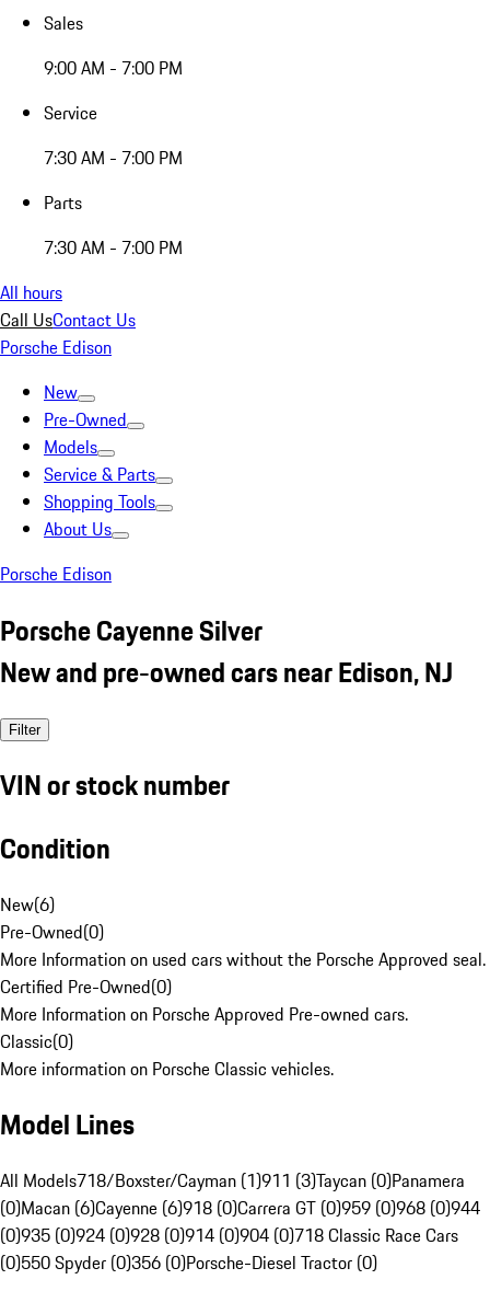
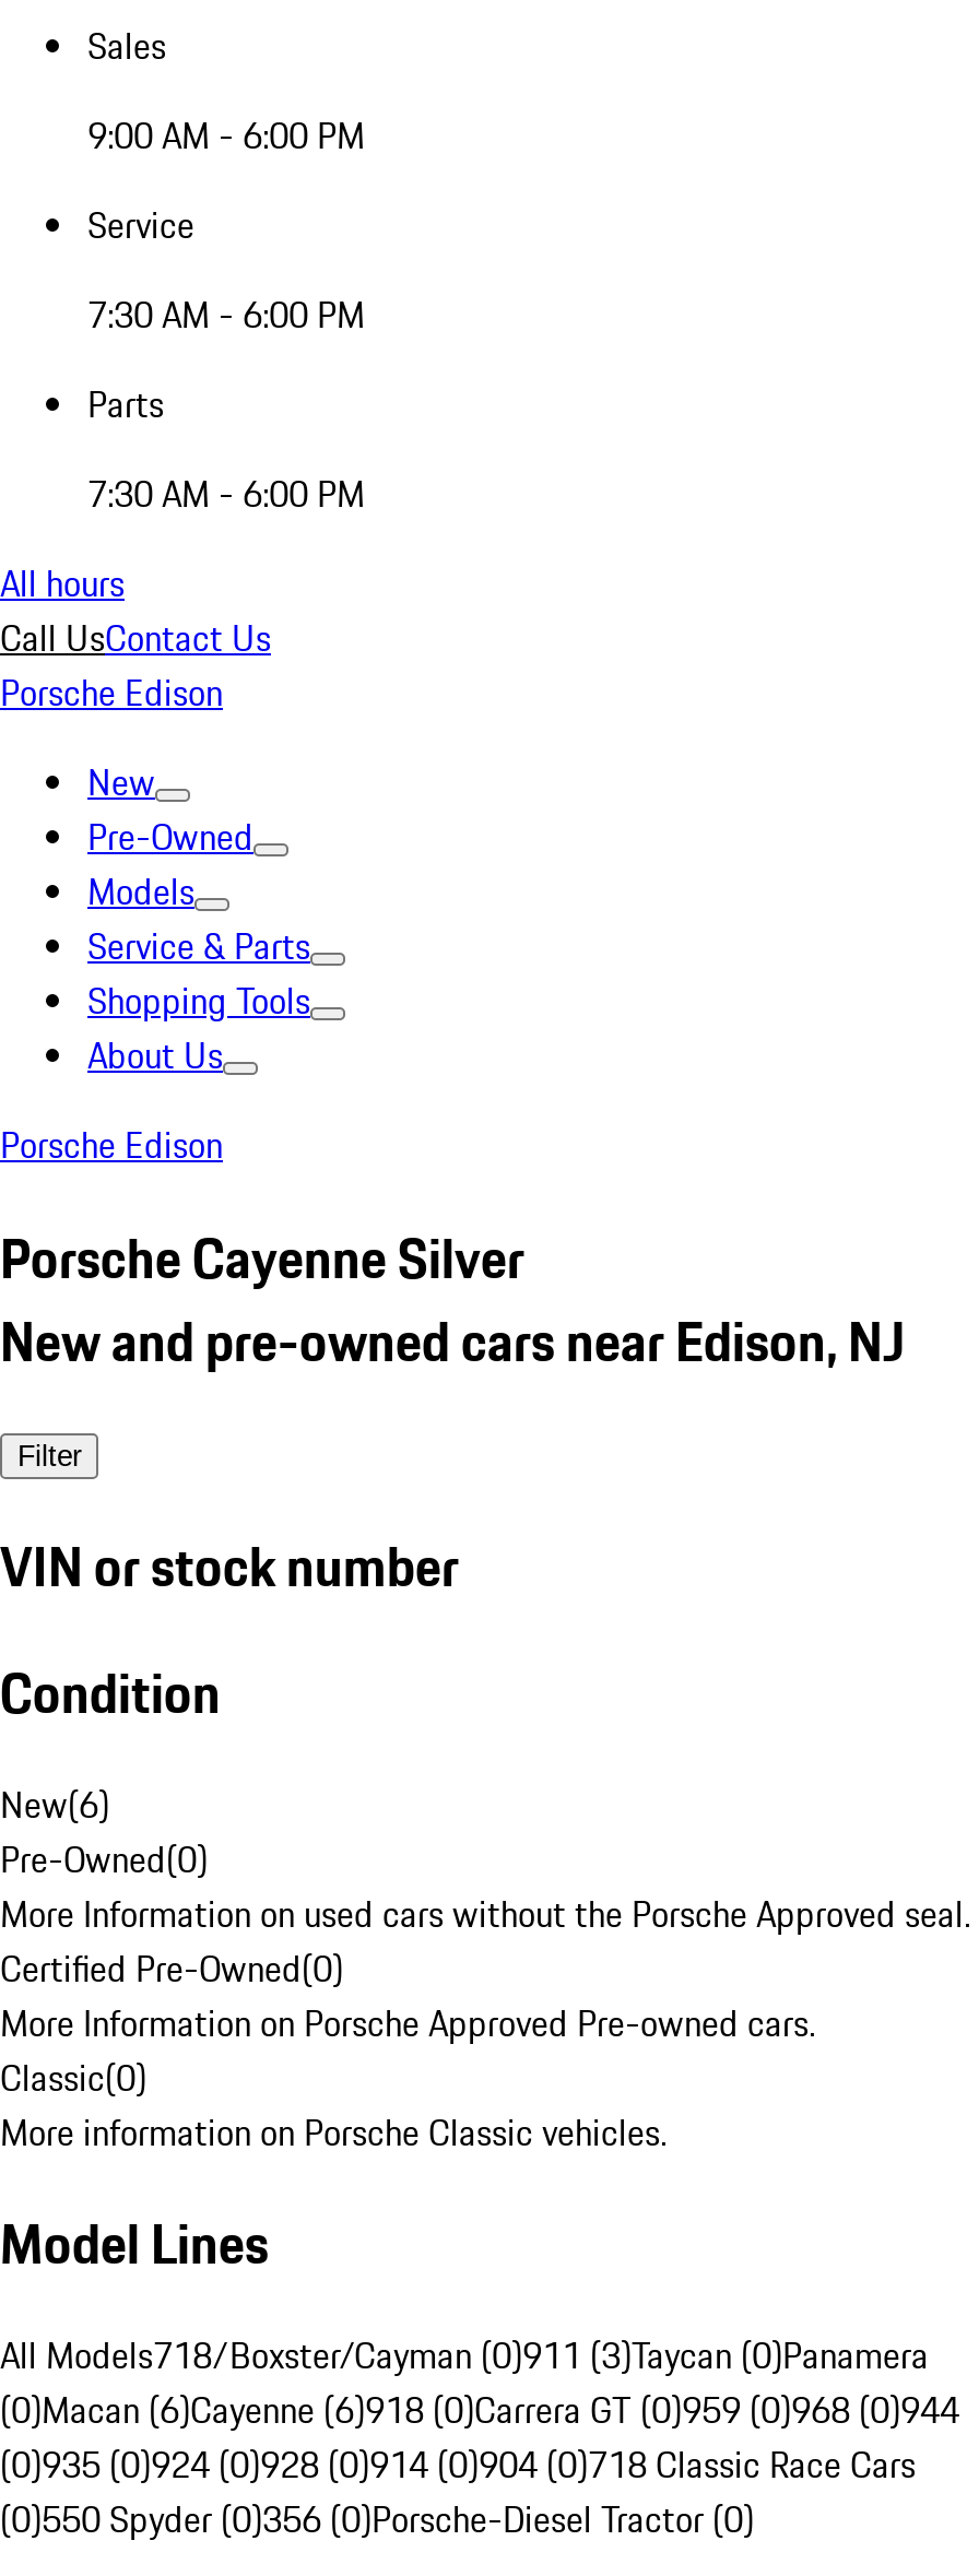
- 9:00 AM - 7:00 PM
+ 9:00 AM - 6:00 PM

- 7:30 AM - 7:00 PM
+ 7:30 AM - 6:00 PM

- 7:30 AM - 7:00 PM
+ 7:30 AM - 6:00 PM

- All Models718/Boxster/Cayman (1)911 (3)Taycan (0)Panamera
+ All Models718/Boxster/Cayman (0)911 (3)Taycan (0)Panamera
